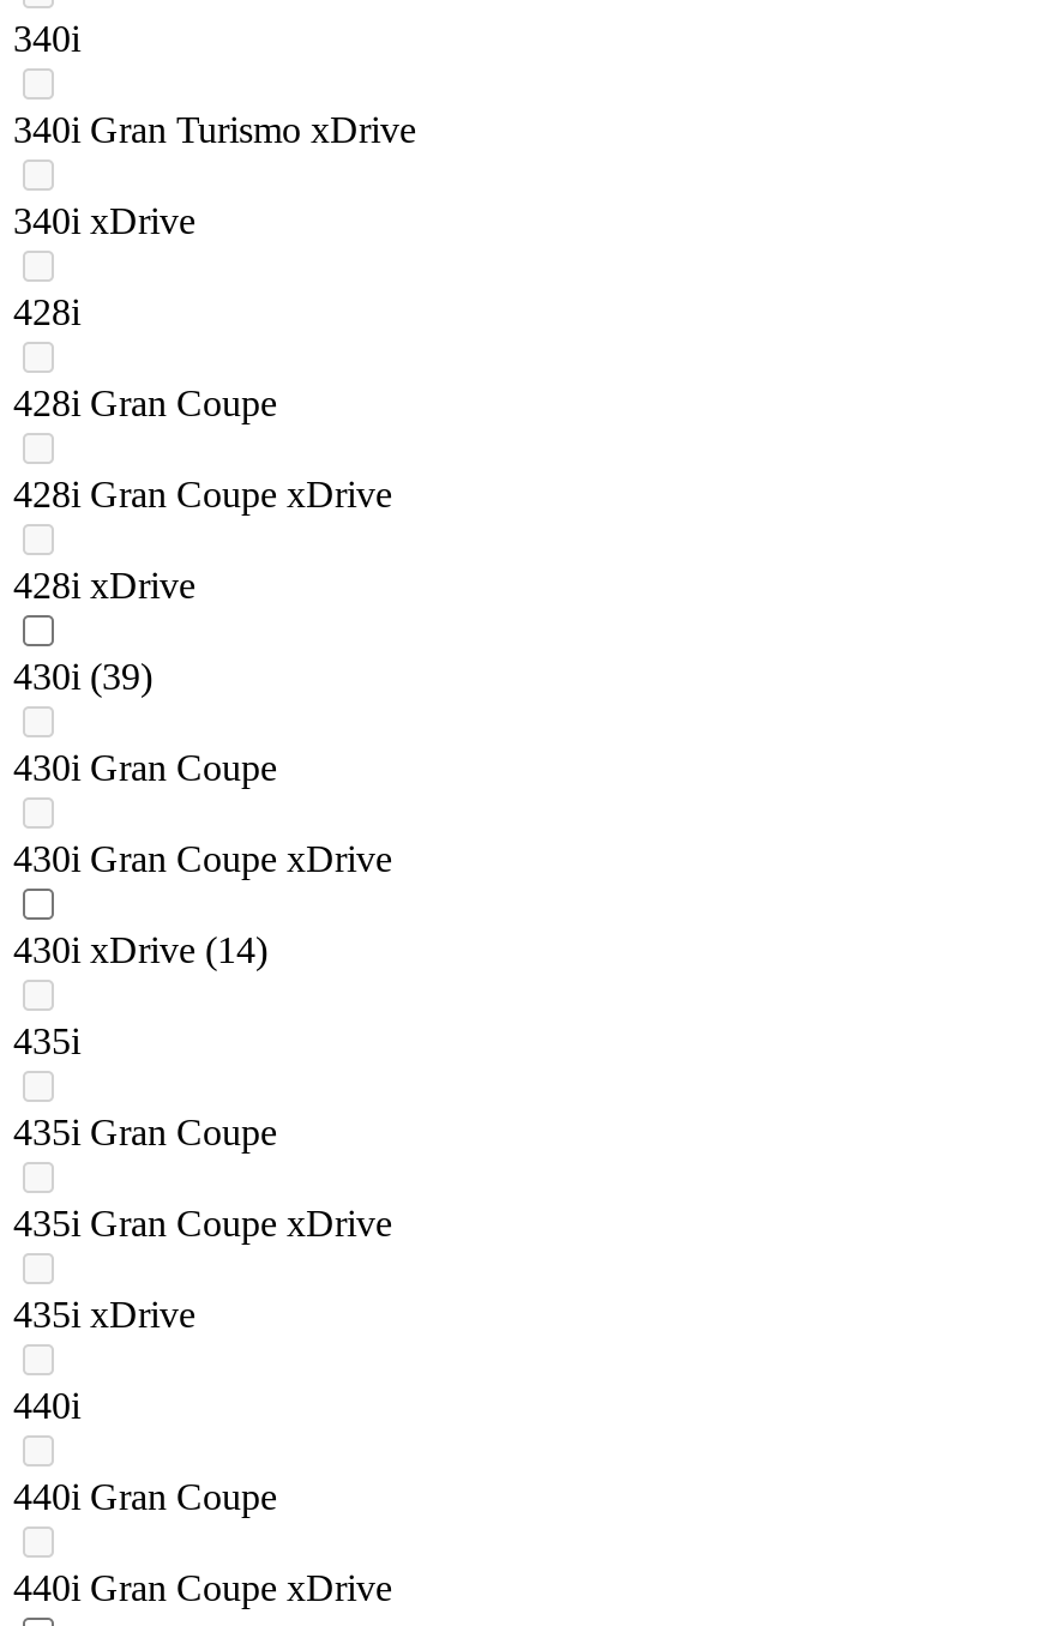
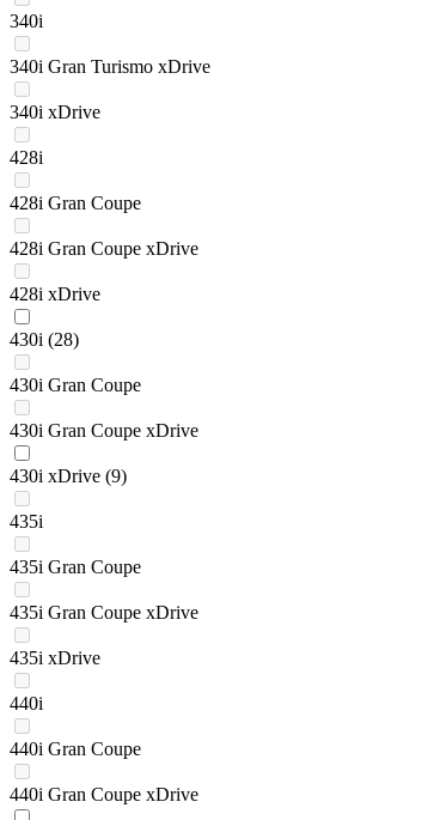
- 430i (39)
+ 430i (28)

- 430i xDrive (14)
+ 430i xDrive (9)
